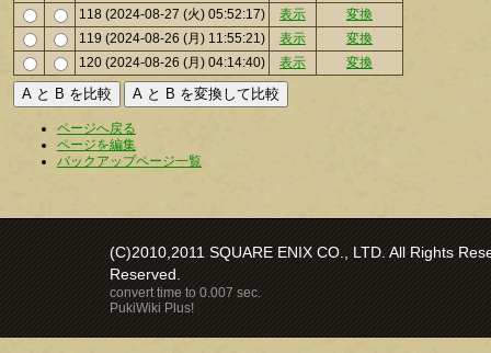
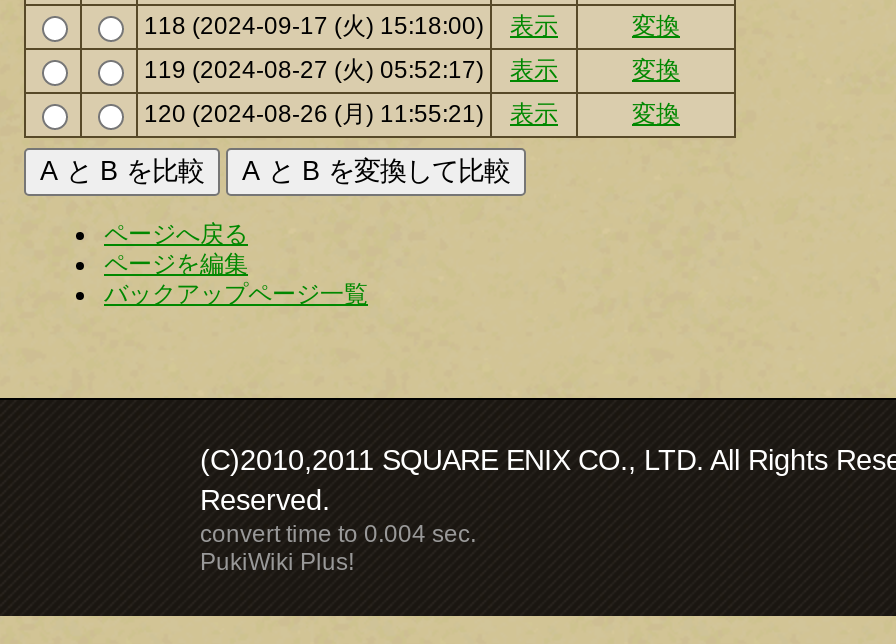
- 118 (2024-08-27 (火) 05:52:17) 表示
+ 118 (2024-09-17 (火) 15:18:00) 表示

- 119 (2024-08-26 (月) 11:55:21) 表示
+ 119 (2024-08-27 (火) 05:52:17) 表示

- 120 (2024-08-26 (月) 04:14:40) 表示
+ 120 (2024-08-26 (月) 11:55:21) 表示

- convert time to 0.007 sec.
+ convert time to 0.004 sec.
